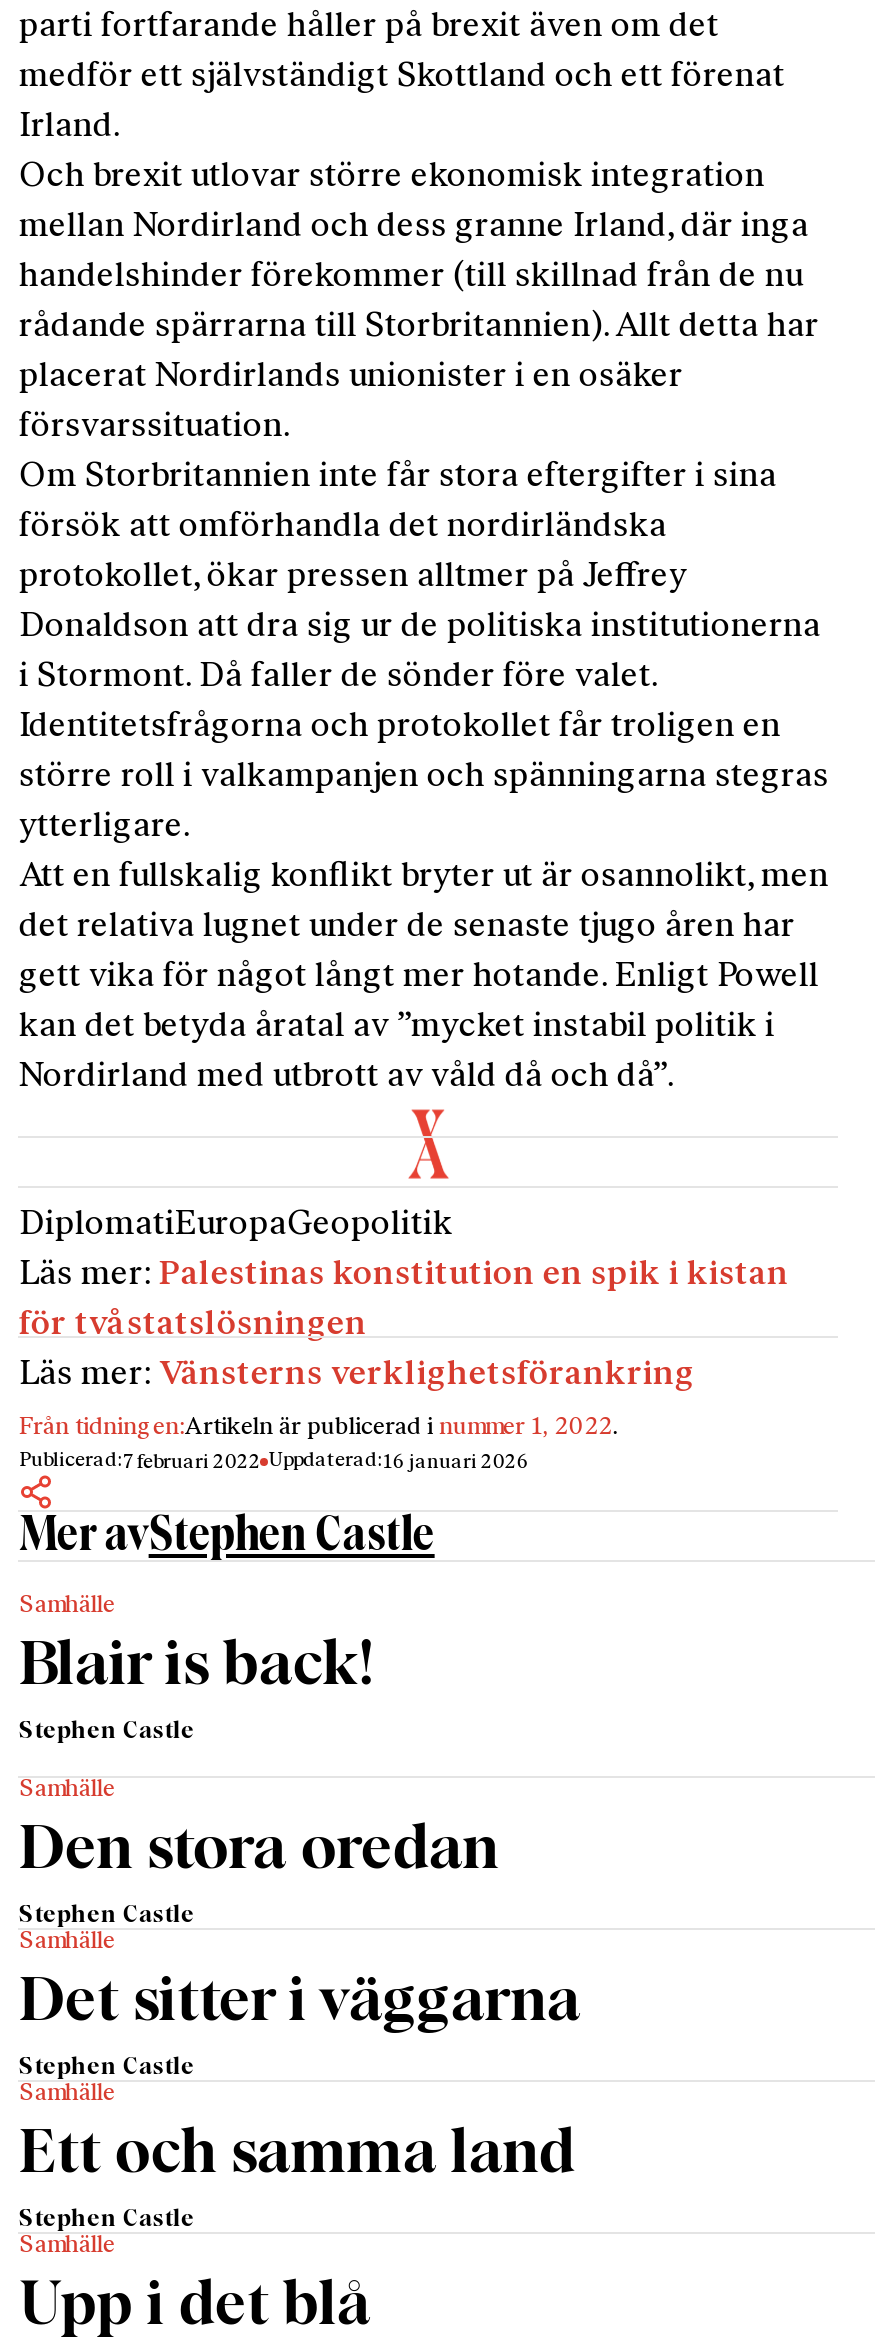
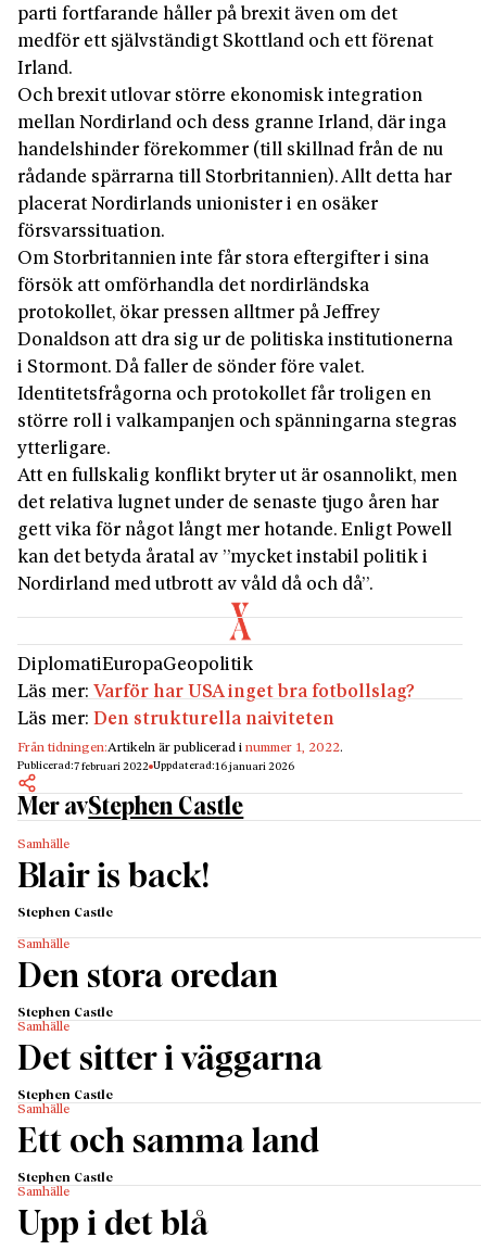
- Läs mer: Palestinas konstitution en spik i kistan
- för tvåstatslösningen
- Läs mer: Vänsterns verklighetsförankring
+ Läs mer: Varför har USA inget bra fotbollslag?
+ Läs mer: Den strukturella naiviteten
